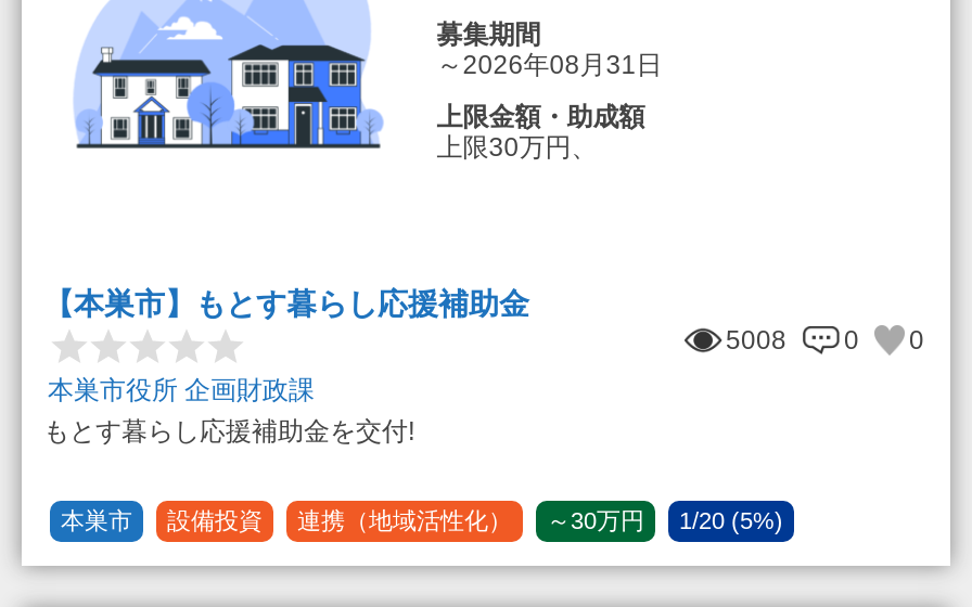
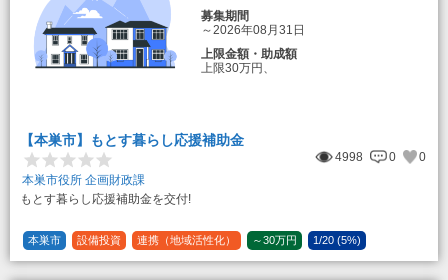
- 5008 0 0
+ 4998 0 0
